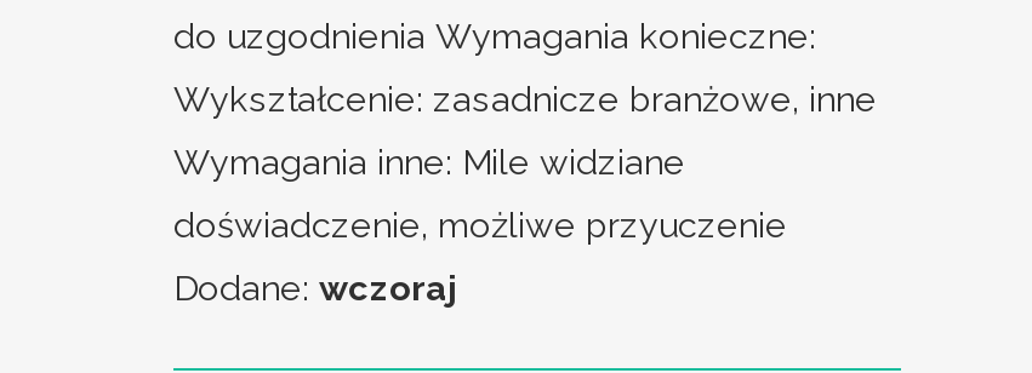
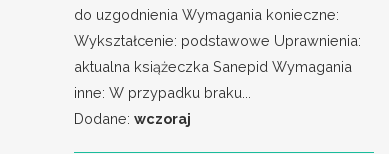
- Wykształcenie: zasadnicze branżowe, inne
+ Wykształcenie: podstawowe Uprawnienia:

- Wymagania inne: Mile widziane
+ aktualna książeczka Sanepid Wymagania

- doświadczenie, możliwe przyuczenie
+ inne: W przypadku braku...
